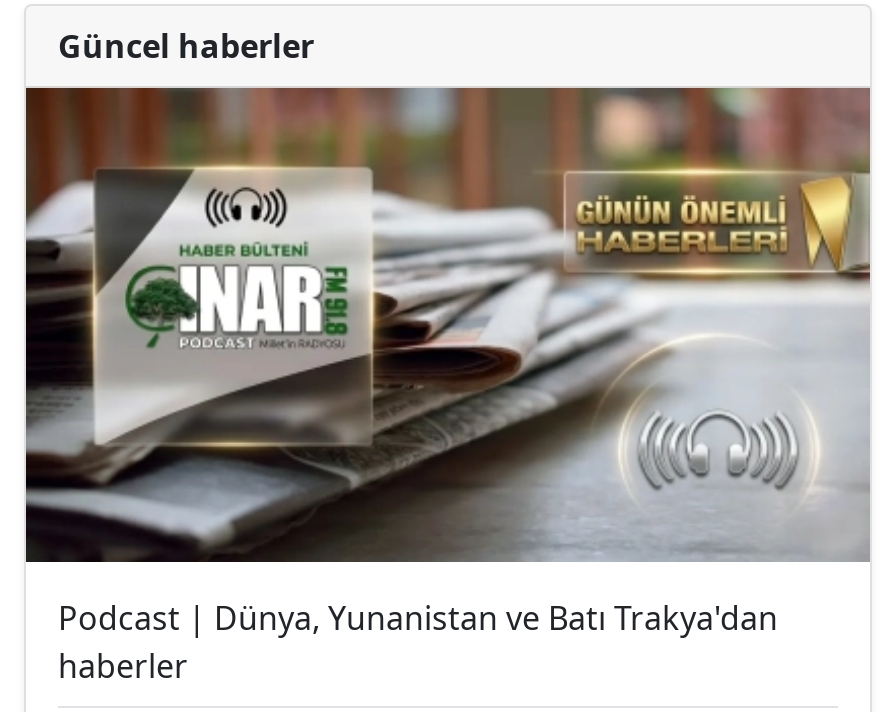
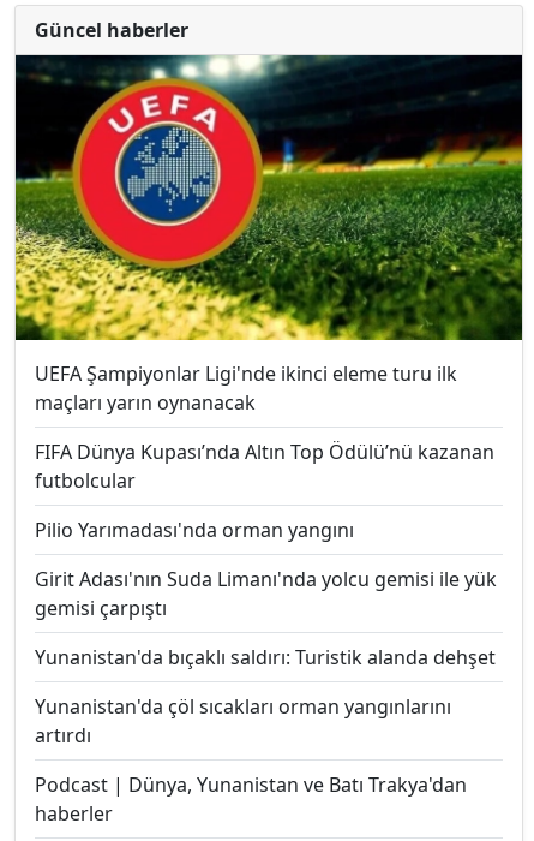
+ UEFA Şampiyonlar Ligi'nde ikinci eleme turu ilk
+ maçları yarın oynanacak
+ FIFA Dünya Kupası’nda Altın Top Ödülü’nü kazanan
+ futbolcular
+ Pilio Yarımadası'nda orman yangını
+ Girit Adası'nın Suda Limanı'nda yolcu gemisi ile yük
+ gemisi çarpıştı
+ Yunanistan'da bıçaklı saldırı: Turistik alanda dehşet
+ Yunanistan'da çöl sıcakları orman yangınlarını
+ artırdı

- [image]
+ [image]
